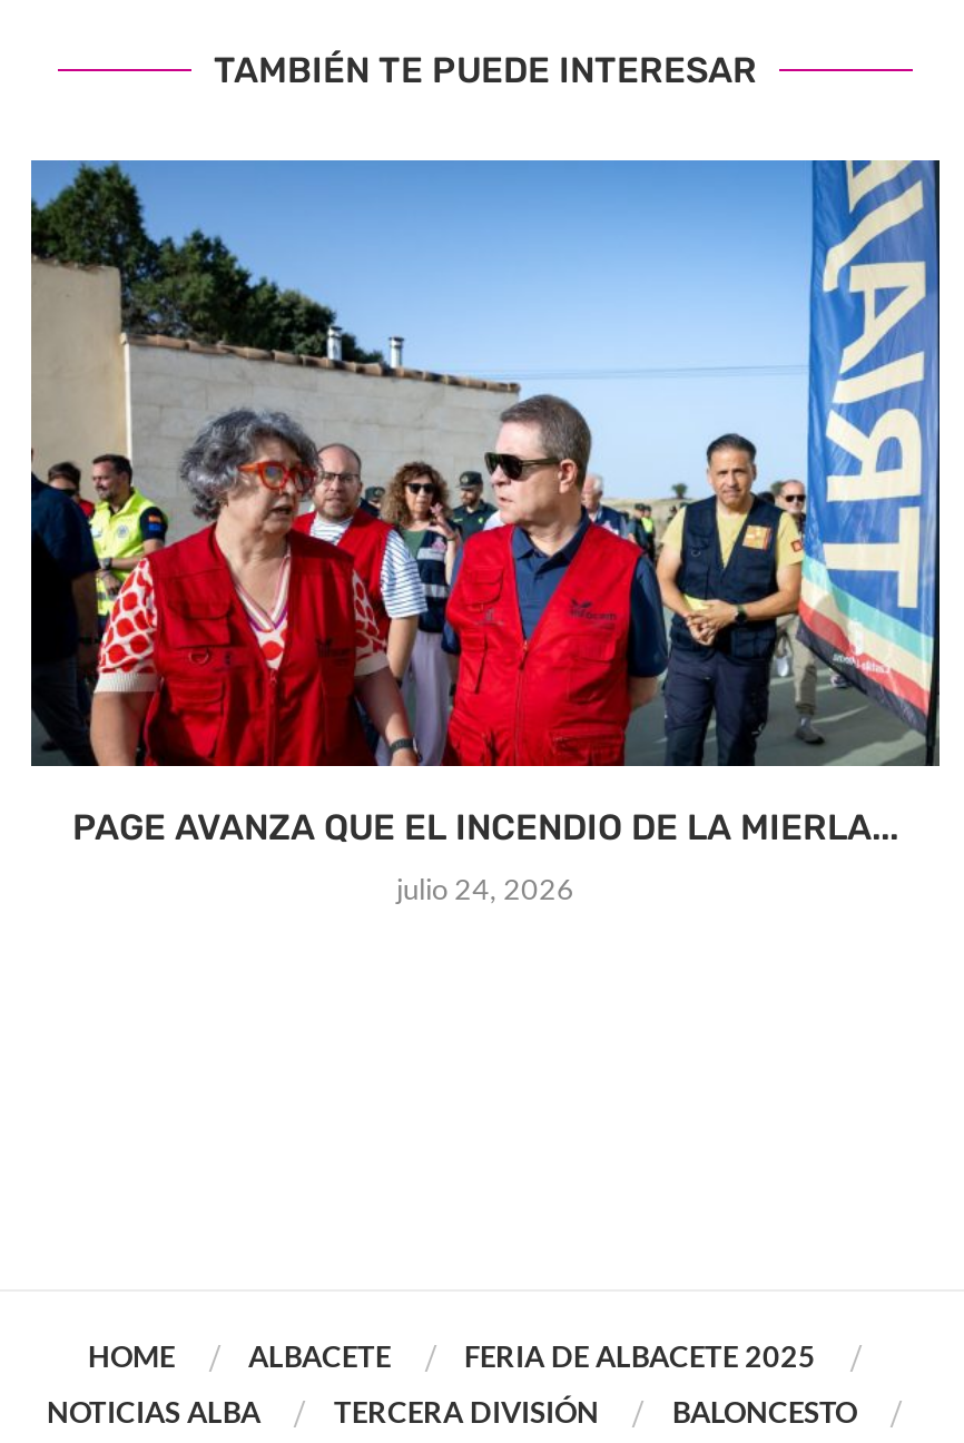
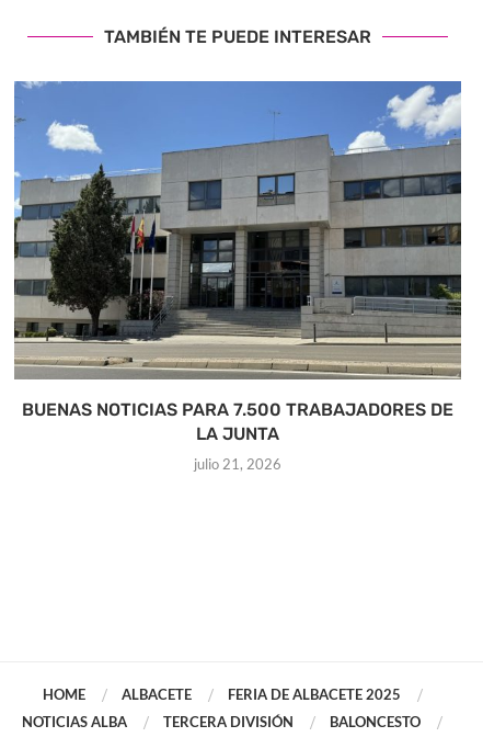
- [image]
- PAGE AVANZA QUE EL INCENDIO DE LA MIERLA...
+ [image]
+ BUENAS NOTICIAS PARA 7.500 TRABAJADORES DE
+ LA JUNTA

- julio 24, 2026
+ julio 21, 2026
